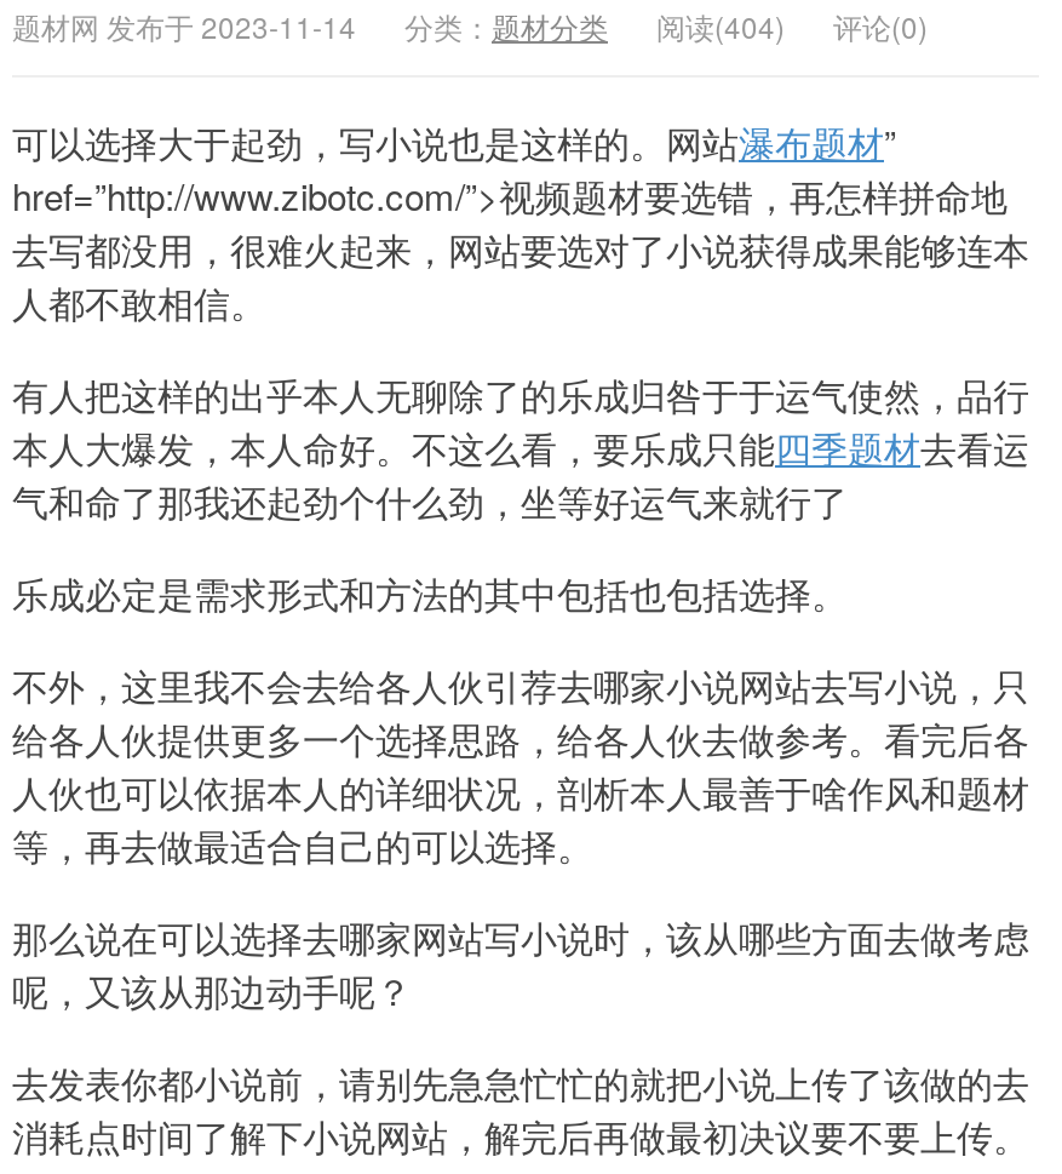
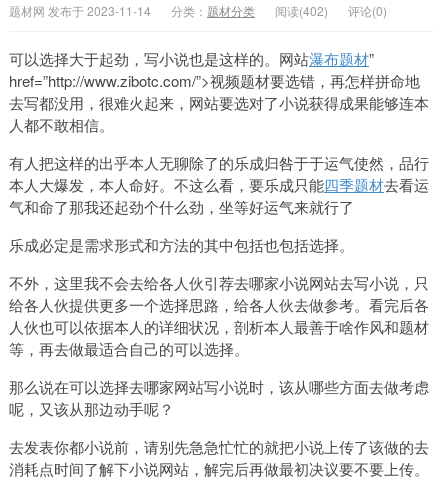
- 题材网 发布于 2023-11-14 分类：题材分类 阅读(404) 评论(0)
+ 题材网 发布于 2023-11-14 分类：题材分类 阅读(402) 评论(0)
